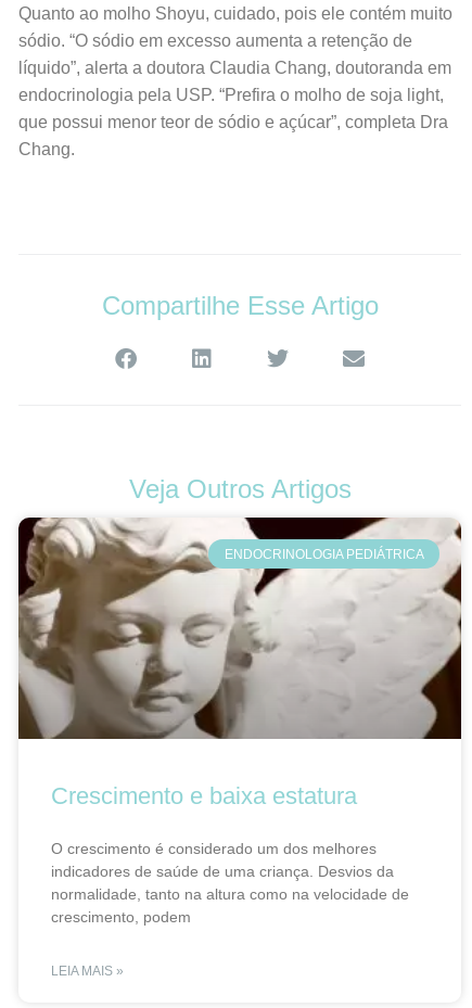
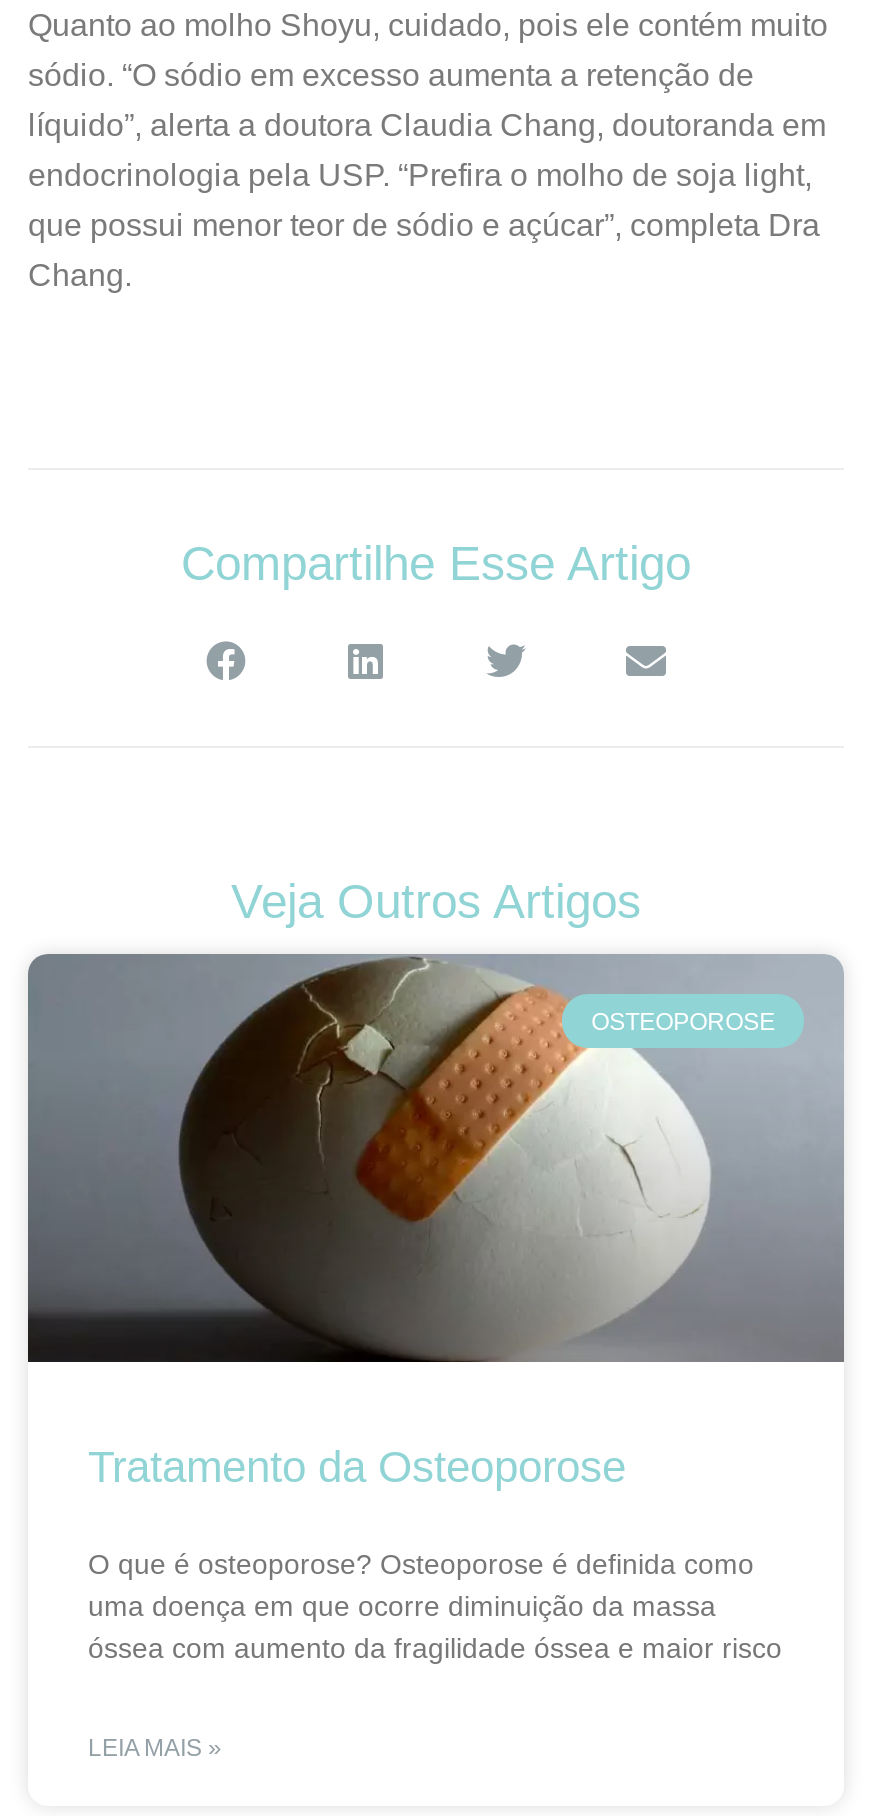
- [image]
- ENDOCRINOLOGIA PEDIÁTRICA
+ [image]
+ OSTEOPOROSE

- Crescimento e baixa estatura
+ Tratamento da Osteoporose

- O crescimento é considerado um dos melhores
- indicadores de saúde de uma criança. Desvios da
- normalidade, tanto na altura como na velocidade de
- crescimento, podem
+ O que é osteoporose? Osteoporose é definida como
+ uma doença em que ocorre diminuição da massa
+ óssea com aumento da fragilidade óssea e maior risco
